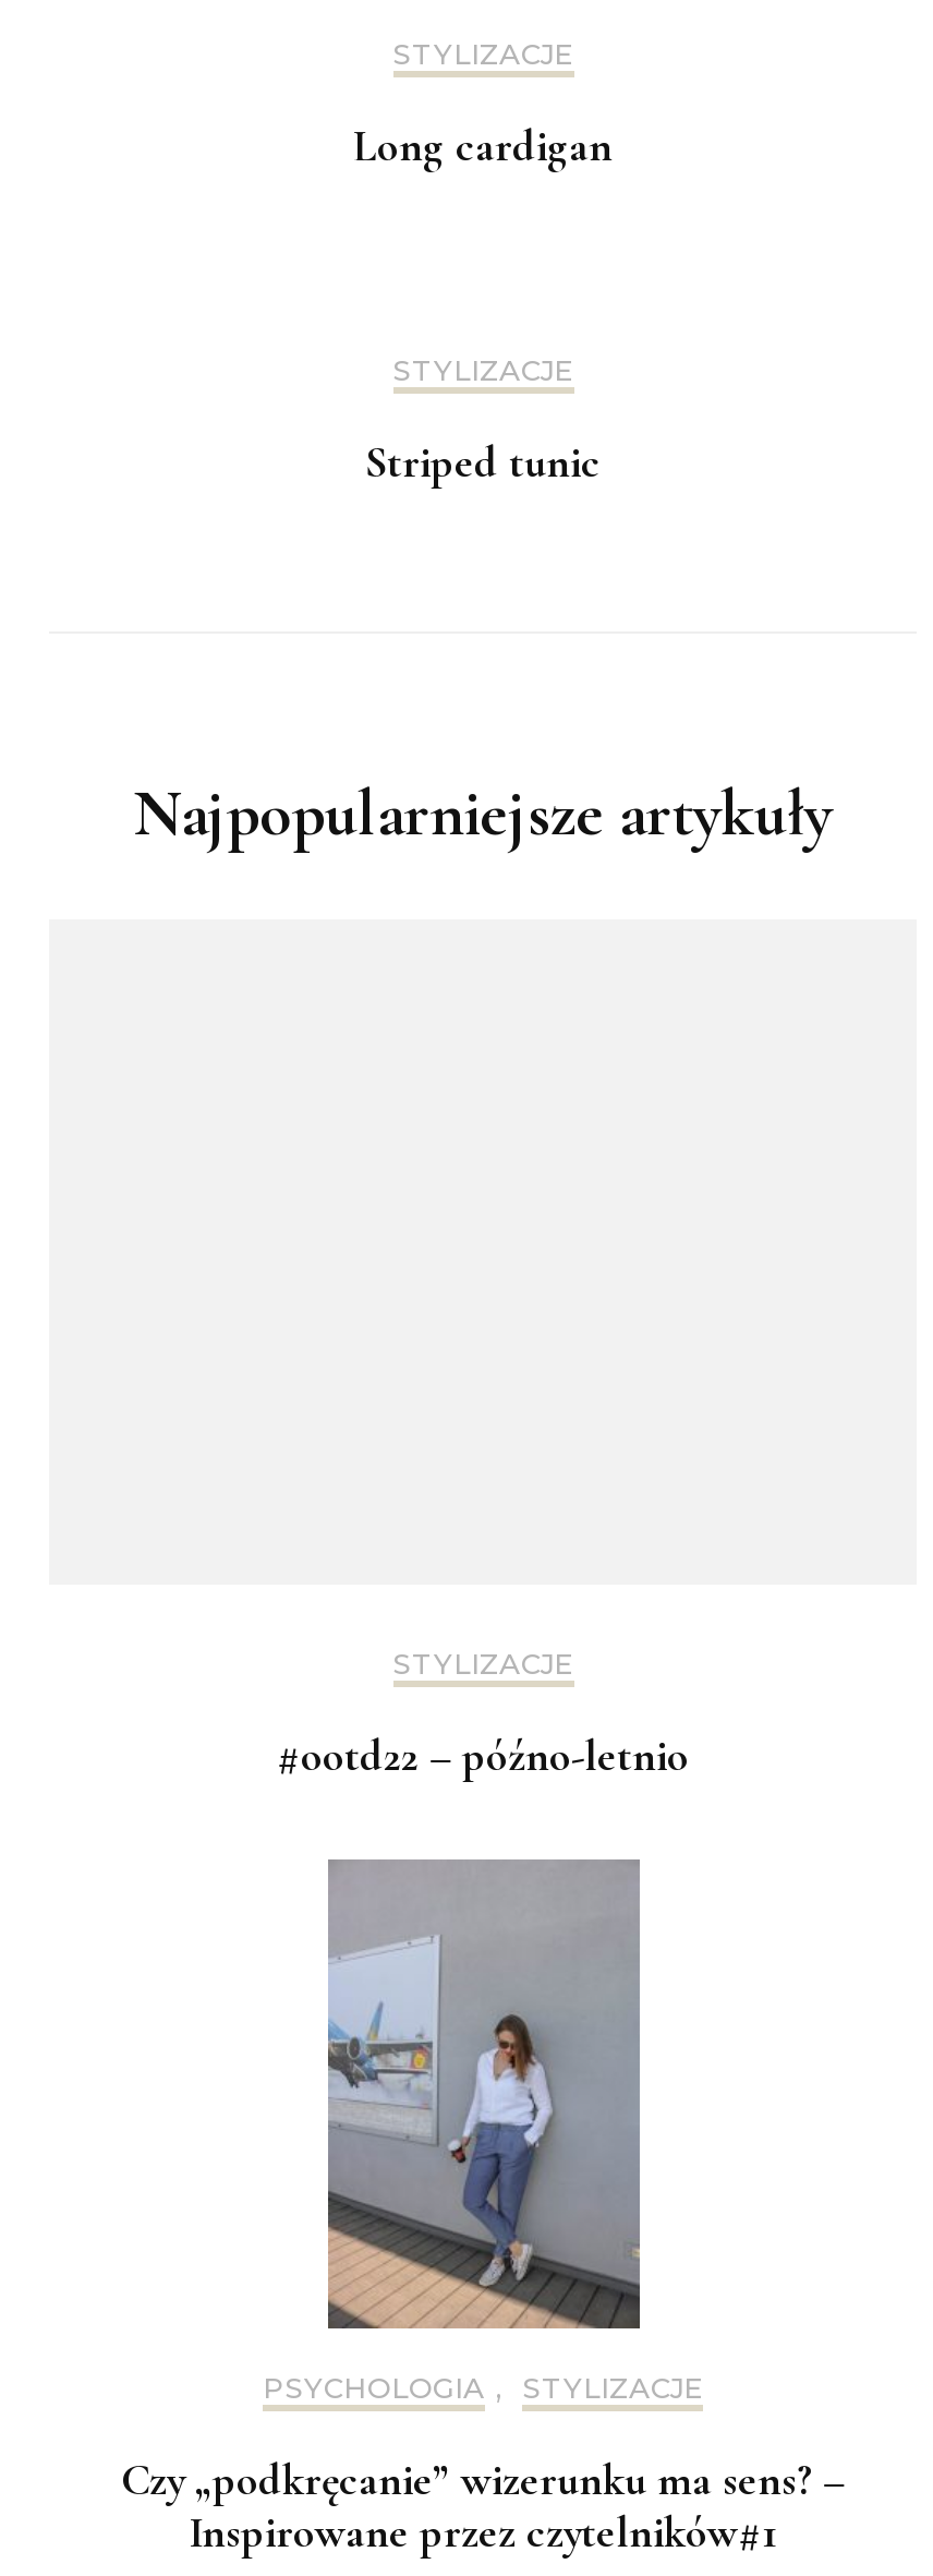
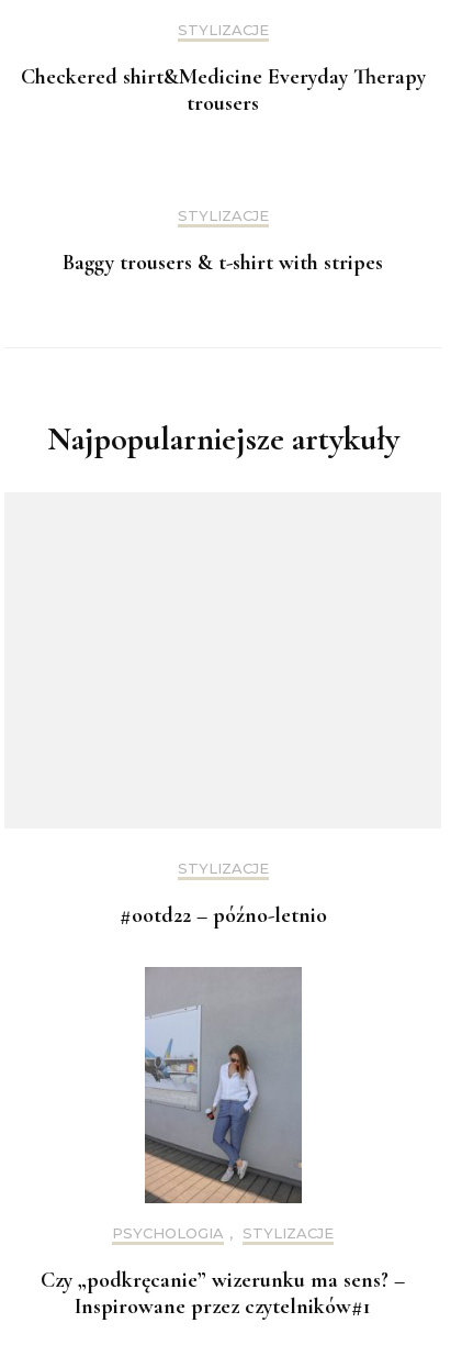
- Long cardigan
+ Checkered shirt&Medicine Everyday Therapy
+ trousers

- Striped tunic
+ Baggy trousers & t-shirt with stripes
